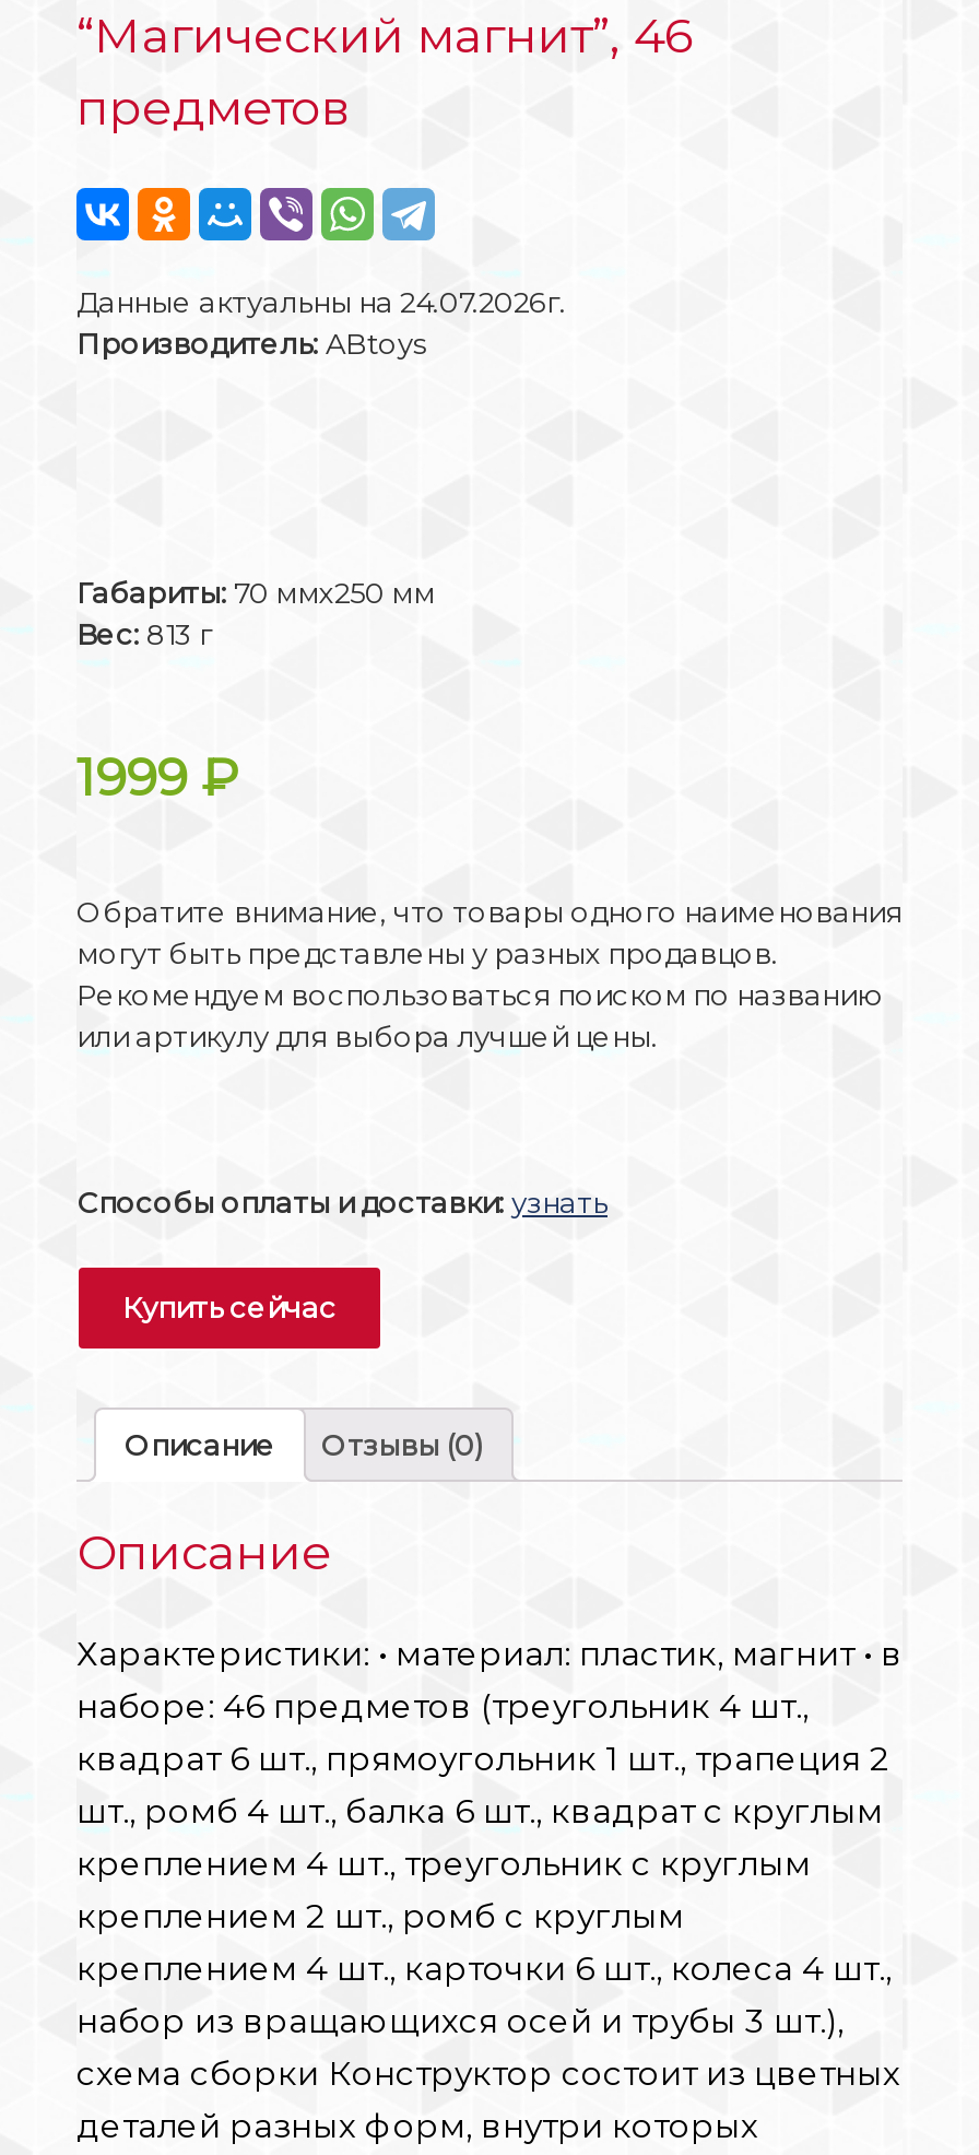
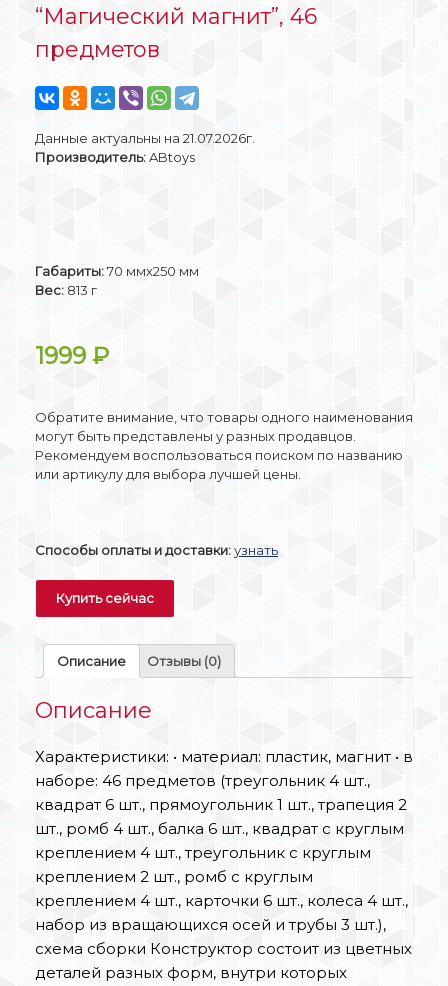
- Данные актуальны на 24.07.2026г.
+ Данные актуальны на 21.07.2026г.
